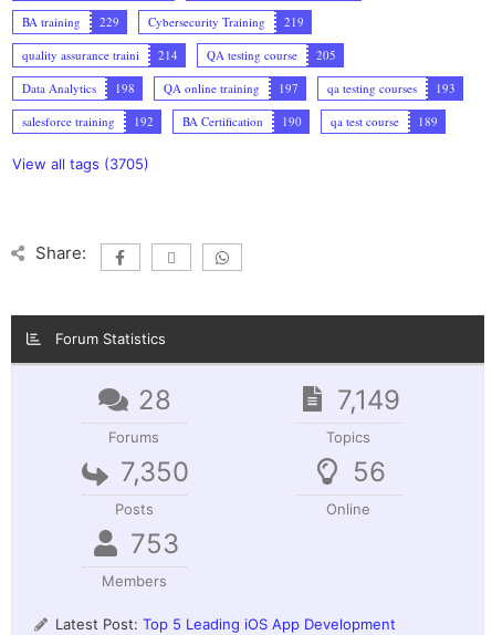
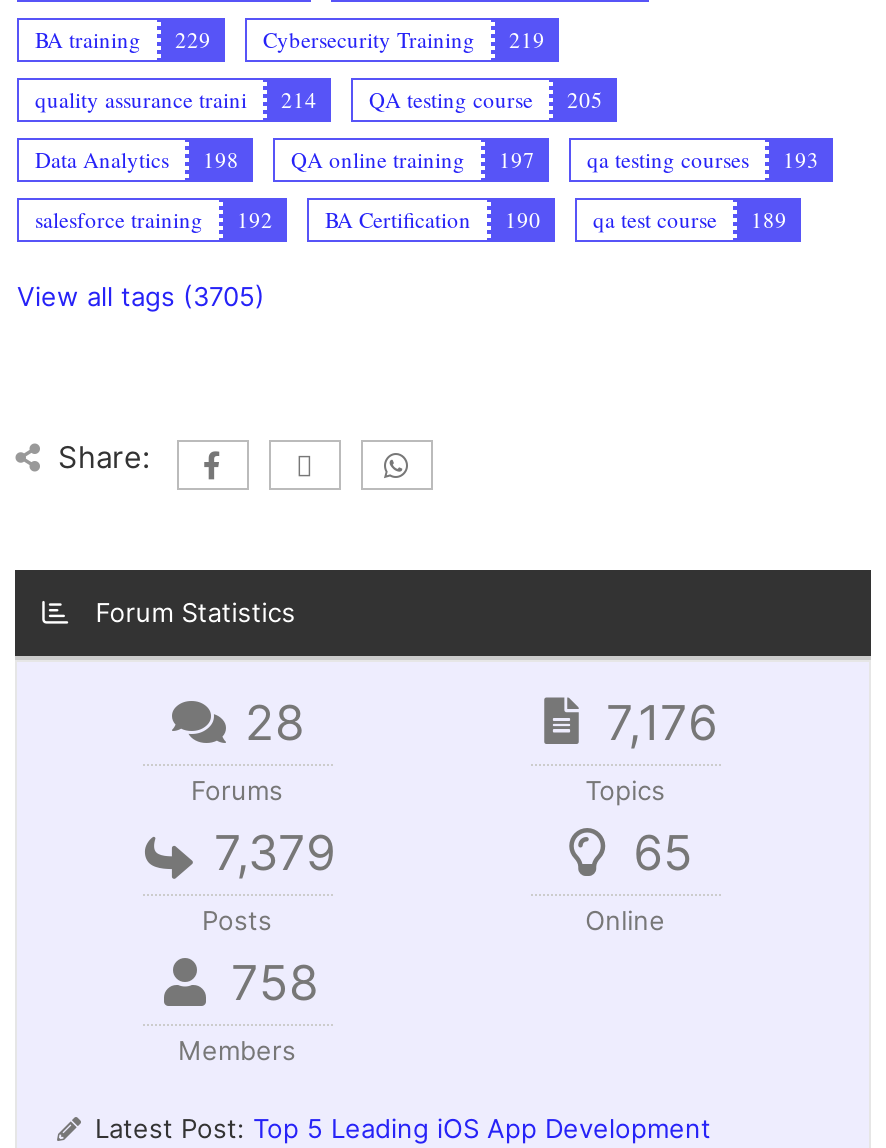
- 7,149
+ 7,176

- 7,350
+ 7,379

- 56
+ 65

- 753
+ 758
